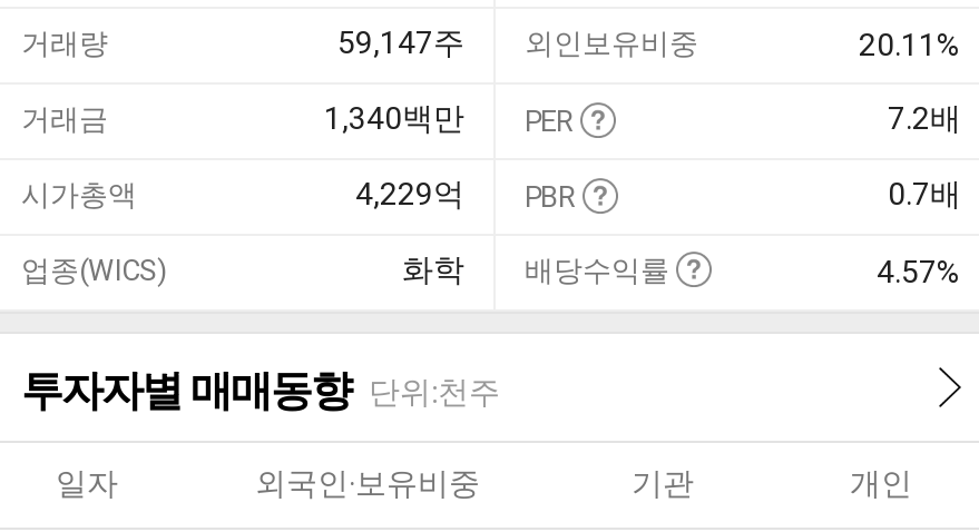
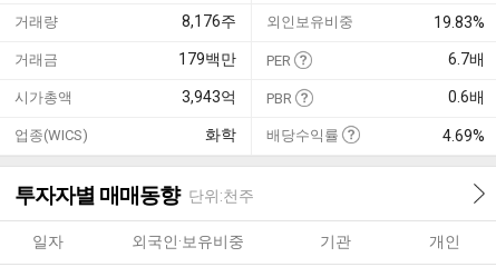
- 59,147주 외인보유비중
+ 8,176주 외인보유비중

- 20.11%
+ 19.83%

- 1,340백만 PER
+ 179백만 PER

- 7.2배
+ 6.7배

- 4,229억 PBR
+ 3,943억 PBR

- 0.7배
+ 0.6배

- 4.57%
+ 4.69%
